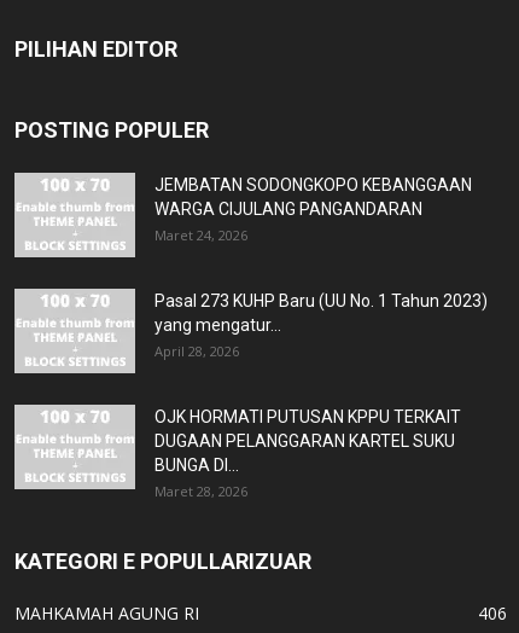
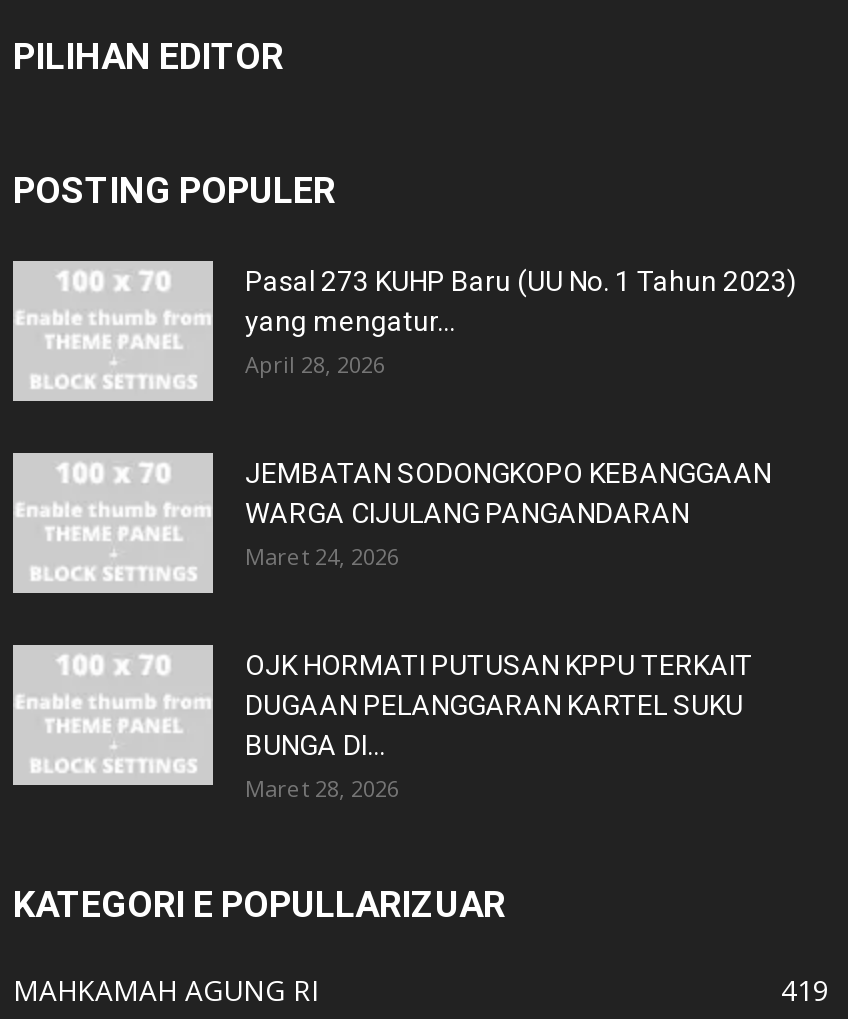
moved down: JEMBATAN SODONGKOPO KEBANGGAAN | WARGA CIJULANG PANGANDARAN | Maret 24, 2026

moved up: Pasal 273 KUHP Baru (UU No. 1 Tahun 2023) | yang mengatur... | April 28, 2026

- 406
+ 419
